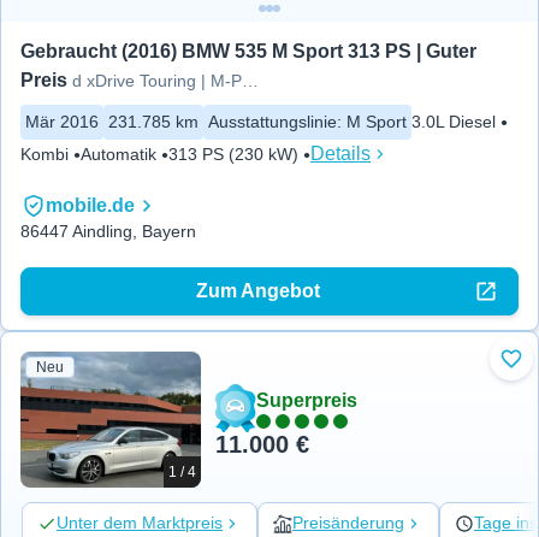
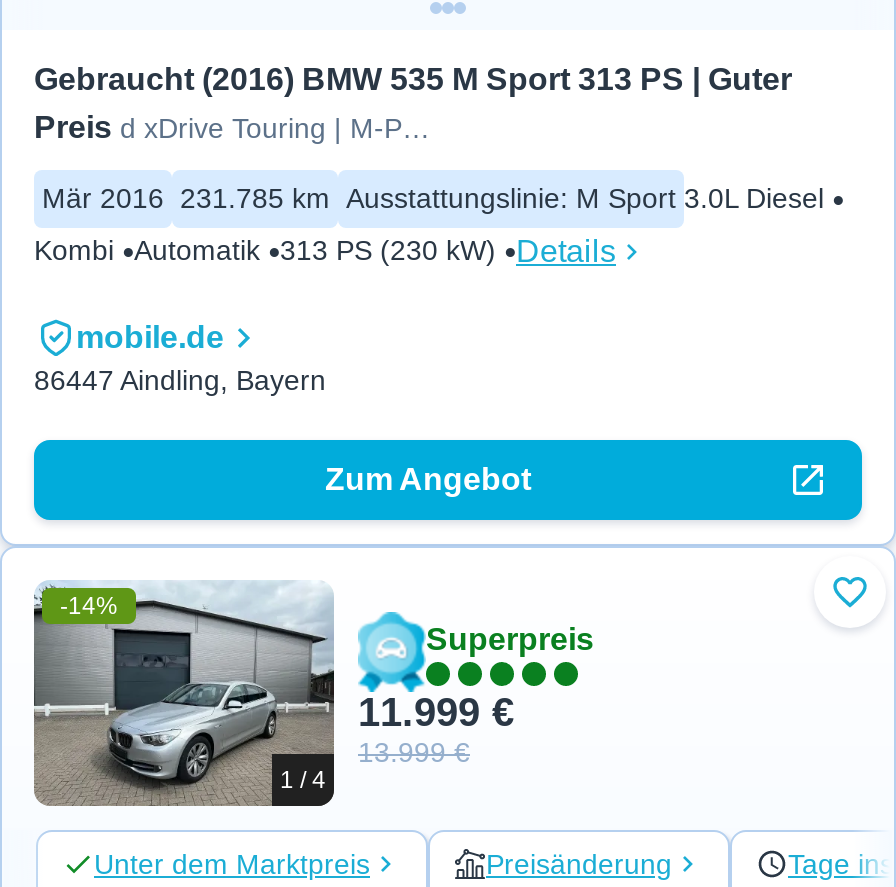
- [image]
- Neu
+ [image]
+ -14%

- 11.000 €
+ 11.999 €
+ 13.999 €
